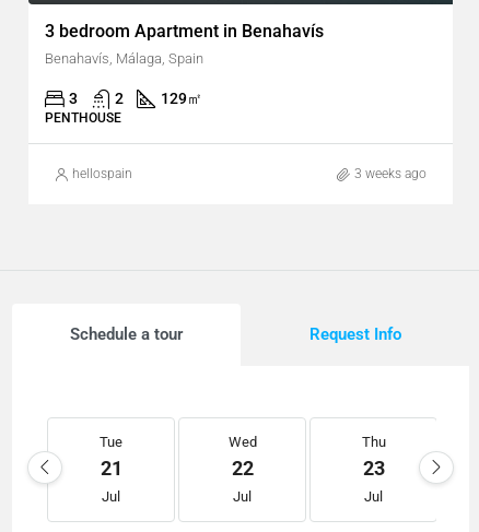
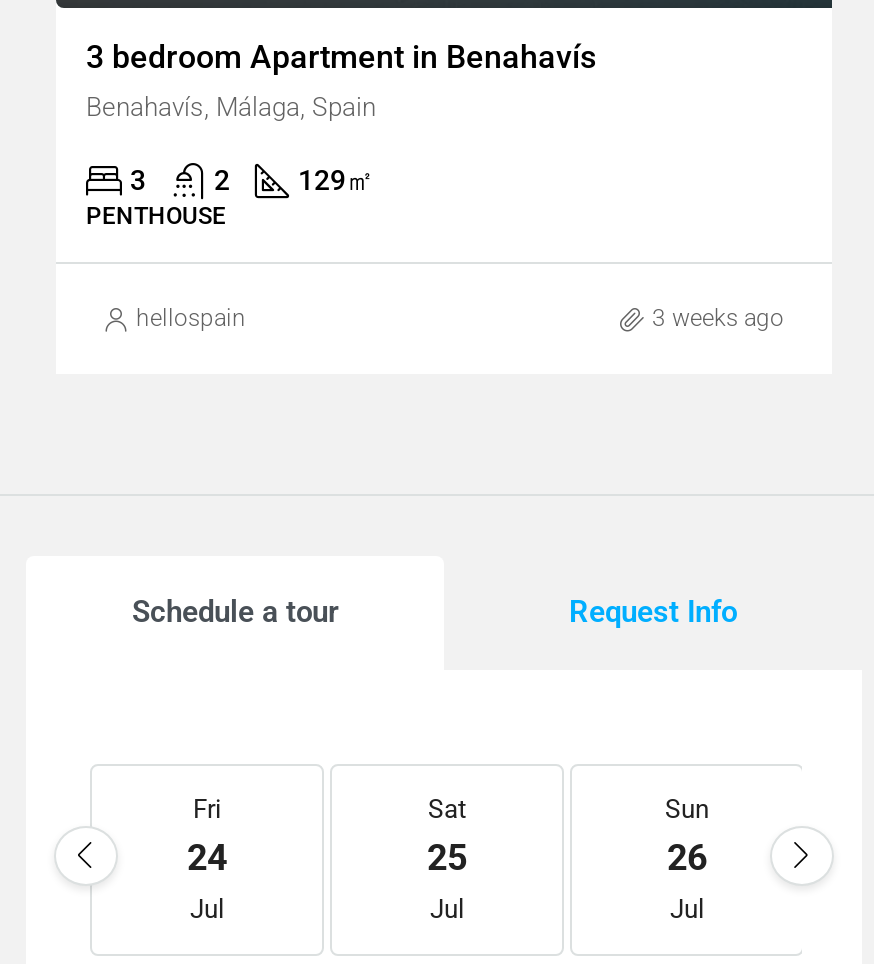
- Tue
- 21
+ Fri
+ 24

- Wed
- 22
+ Sat
+ 25

- Thu
- 23
+ Sun
+ 26
